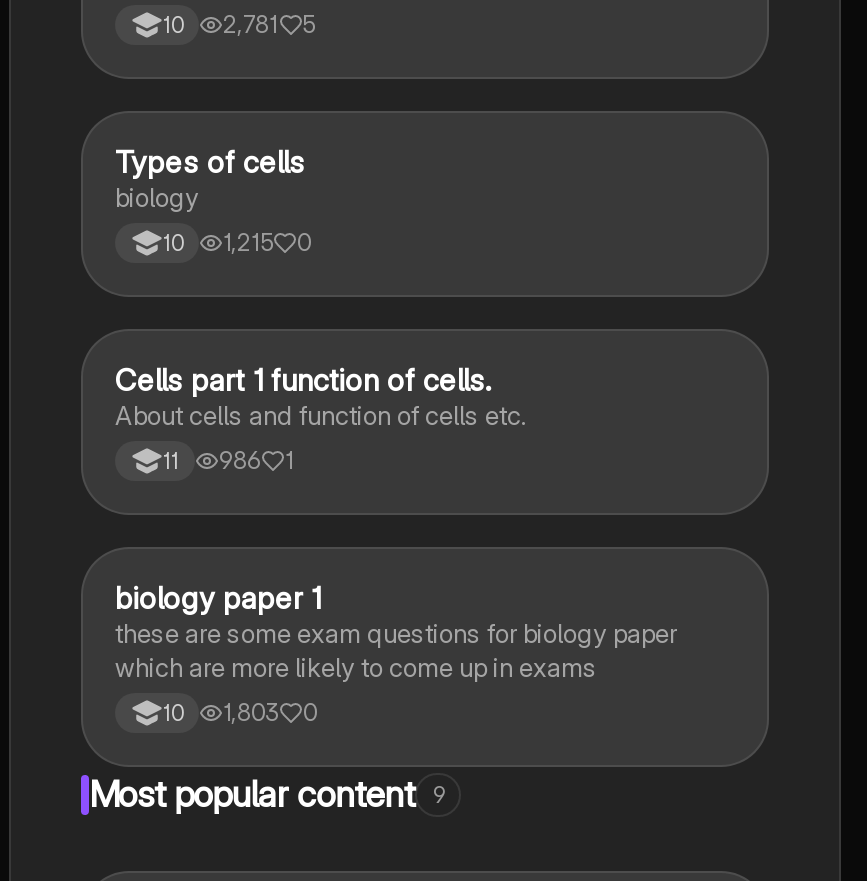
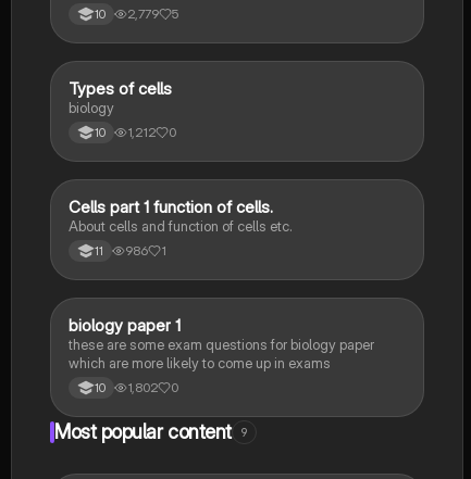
- 10 2,781 5
+ 10 2,779 5

- 10 1,215 0
+ 10 1,212 0

- 10 1,803 0
+ 10 1,802 0
